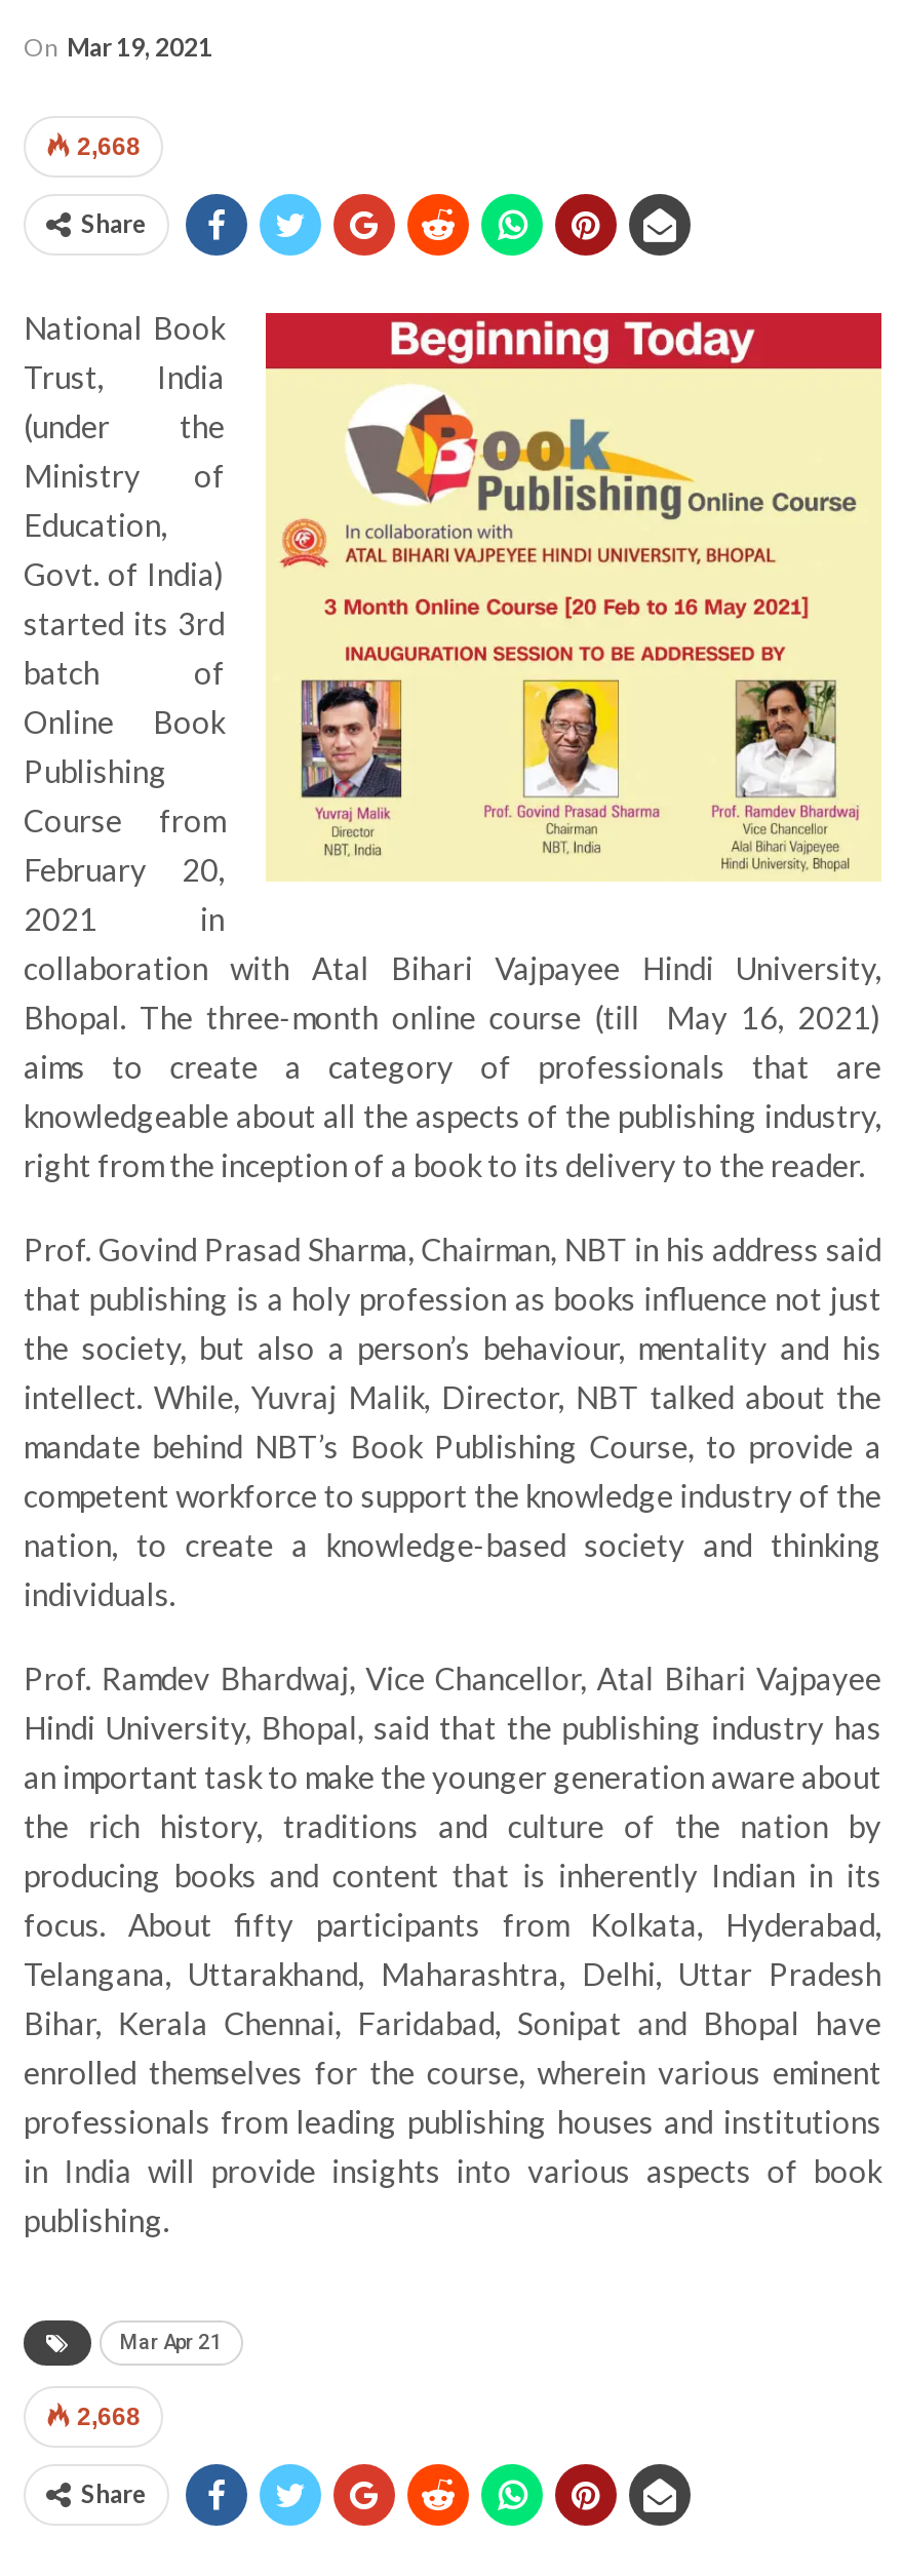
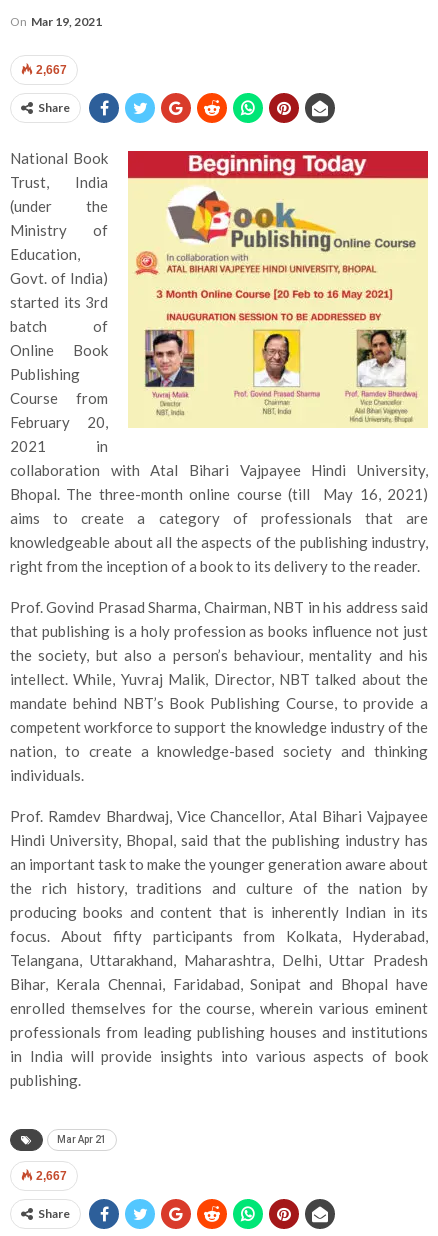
- 2,668
+ 2,667

- 2,668
+ 2,667
